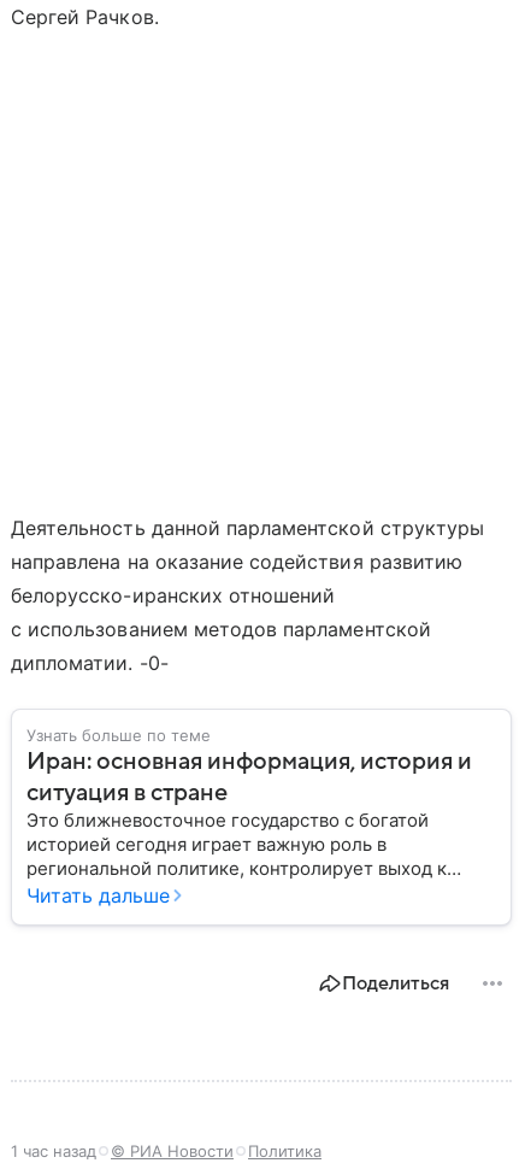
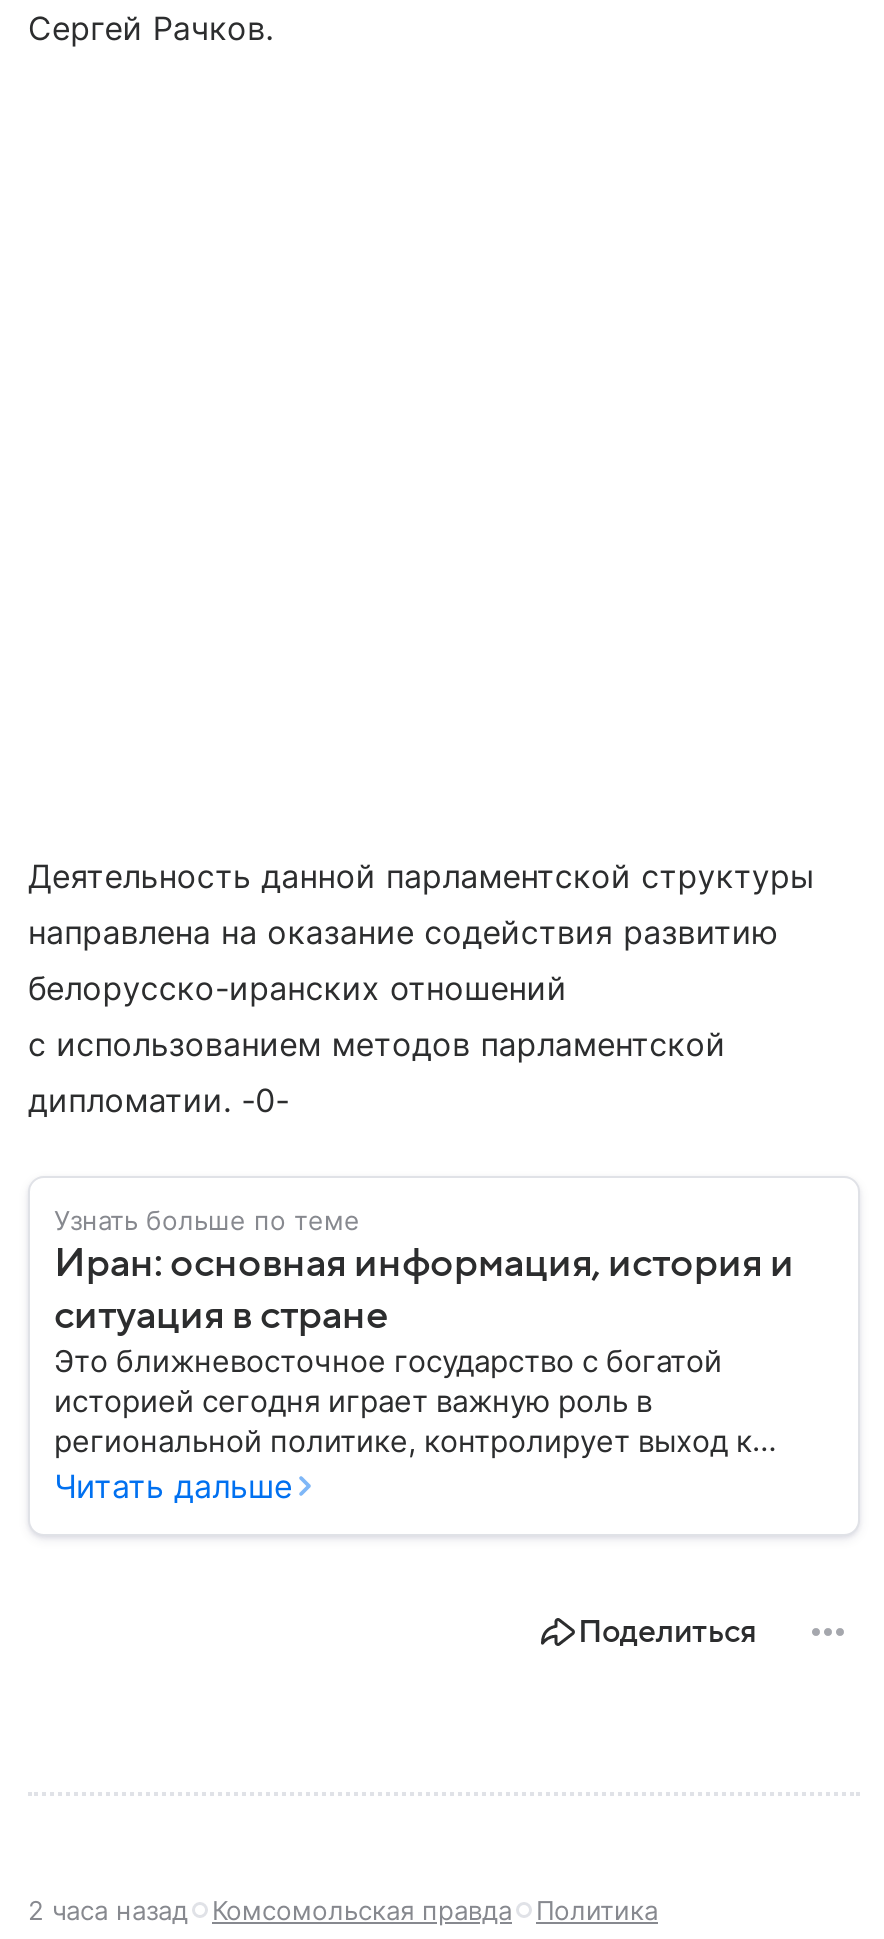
- 1 час назад
- © РИА Новости
+ 2 часа назад
+ Комсомольская правда
